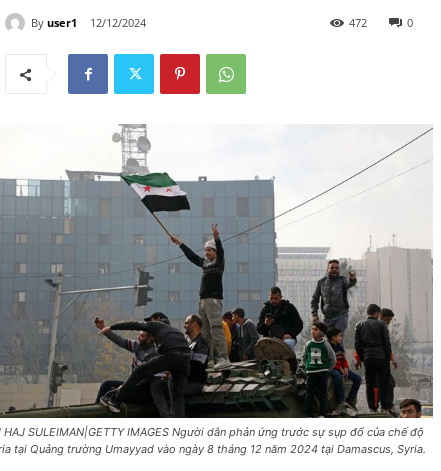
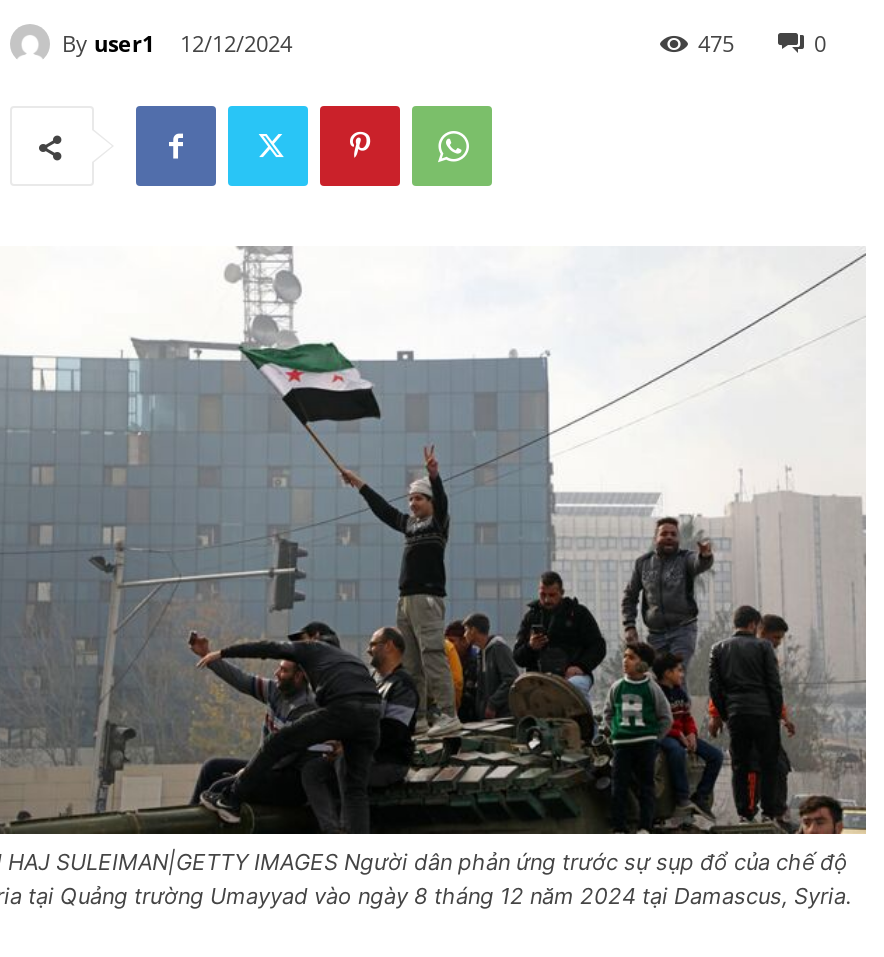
- 472
+ 475
